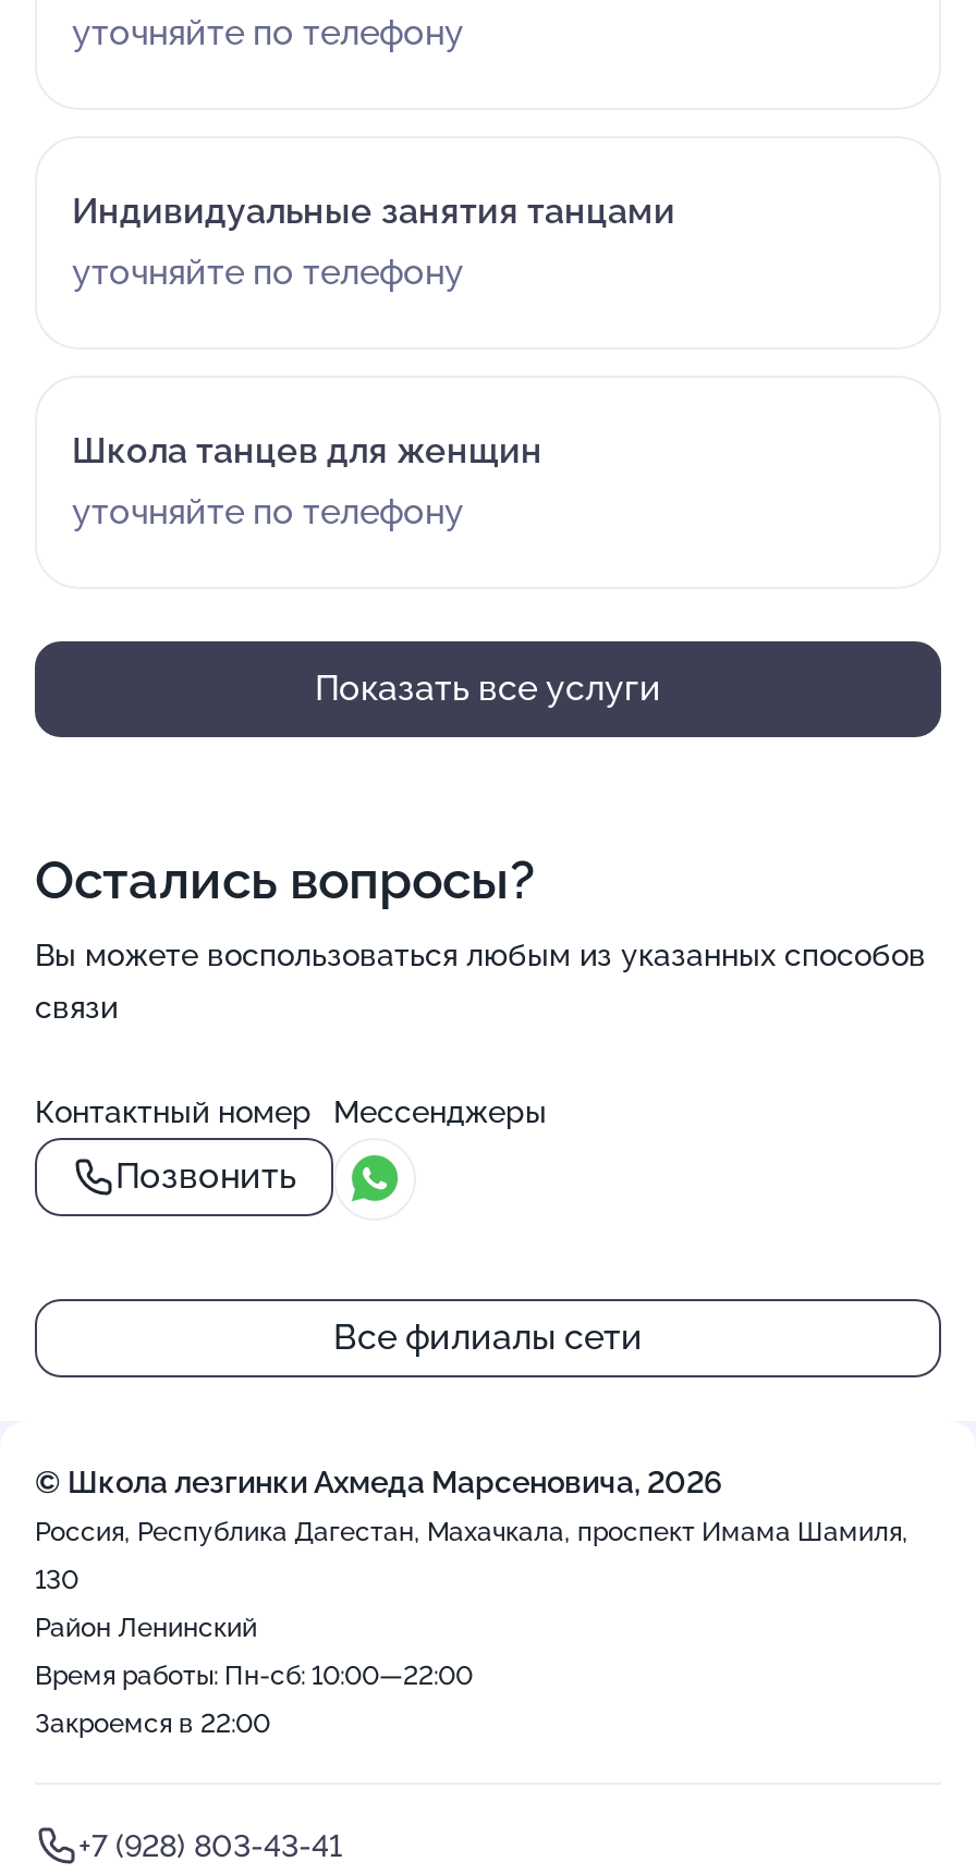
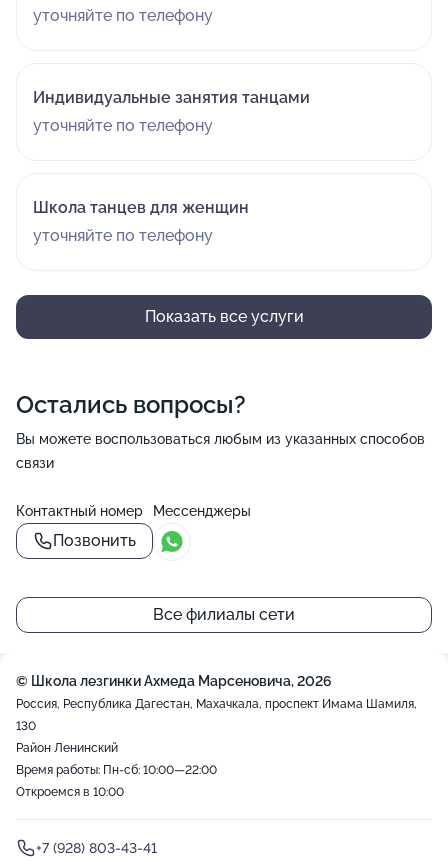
- Закроемся в 22:00
+ Откроемся в 10:00
